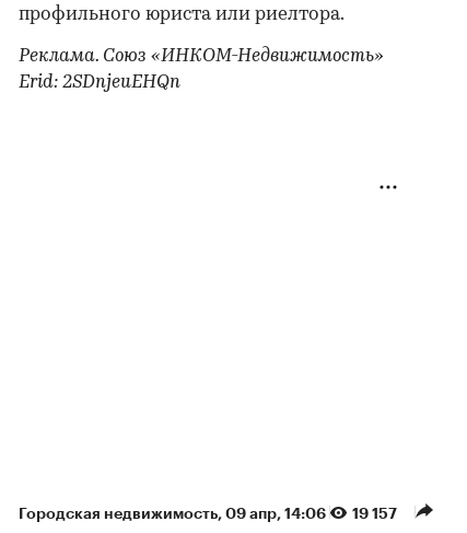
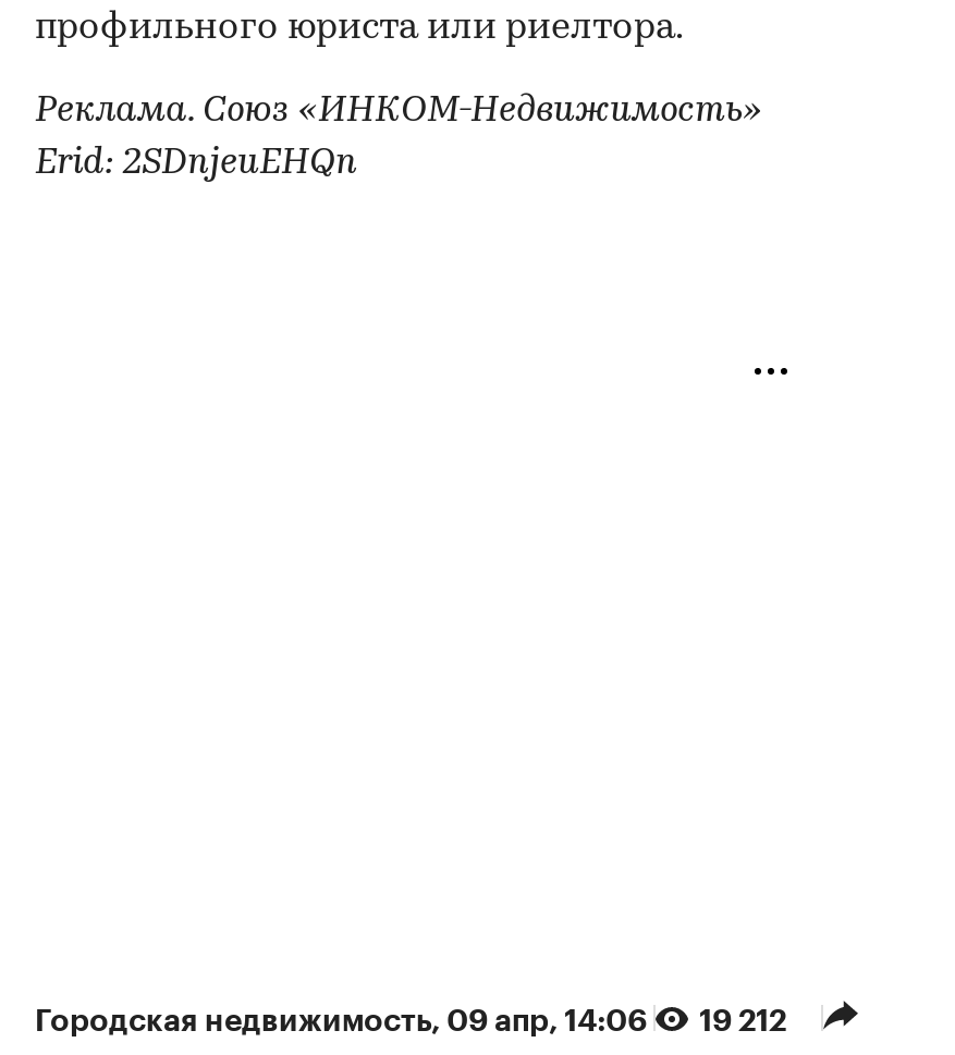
- Городская недвижимость, 09 апр, 14:06 19 157
+ Городская недвижимость, 09 апр, 14:06 19 212
